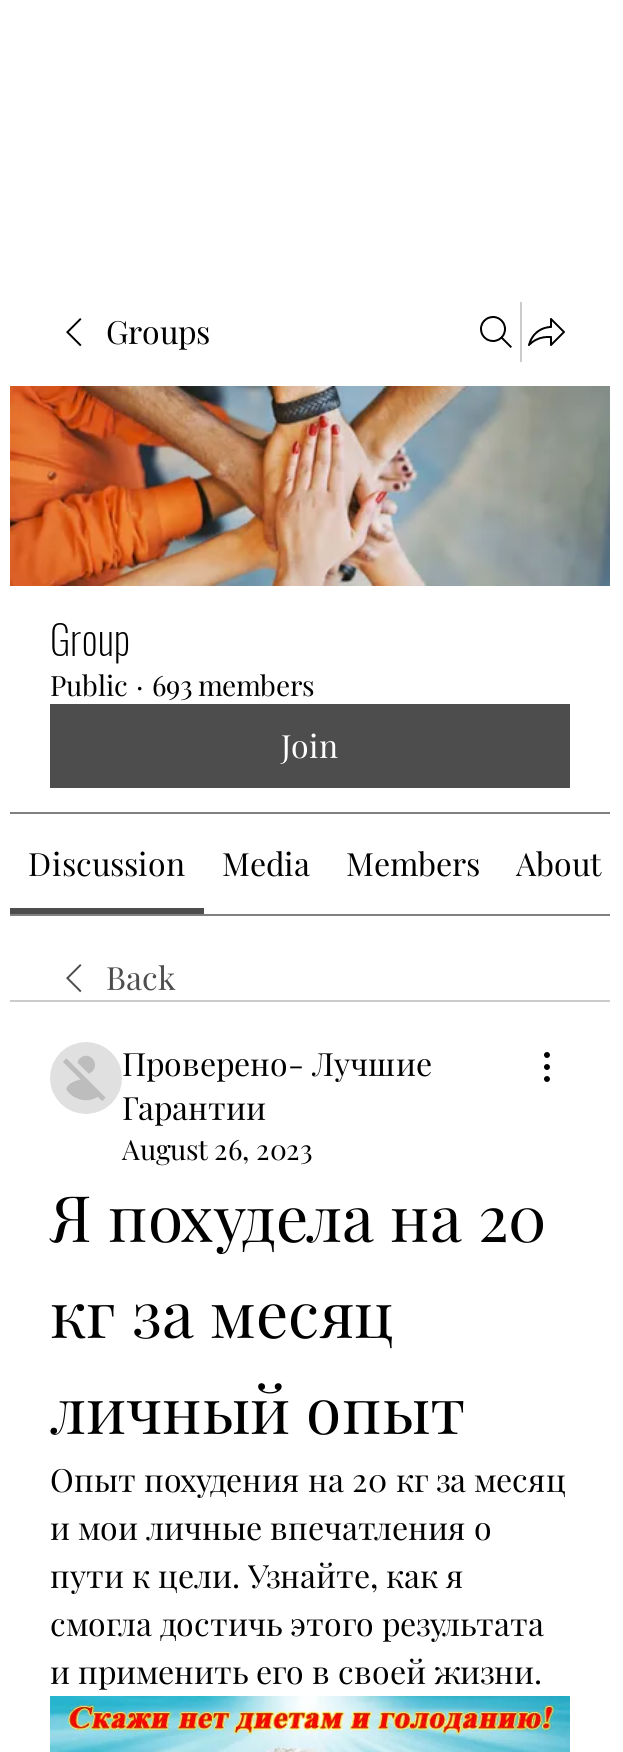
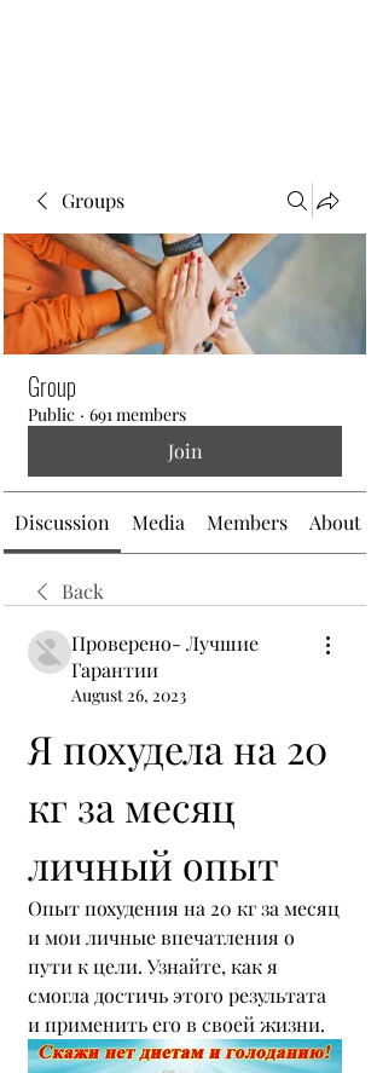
- Public · 693 members
+ Public · 691 members
